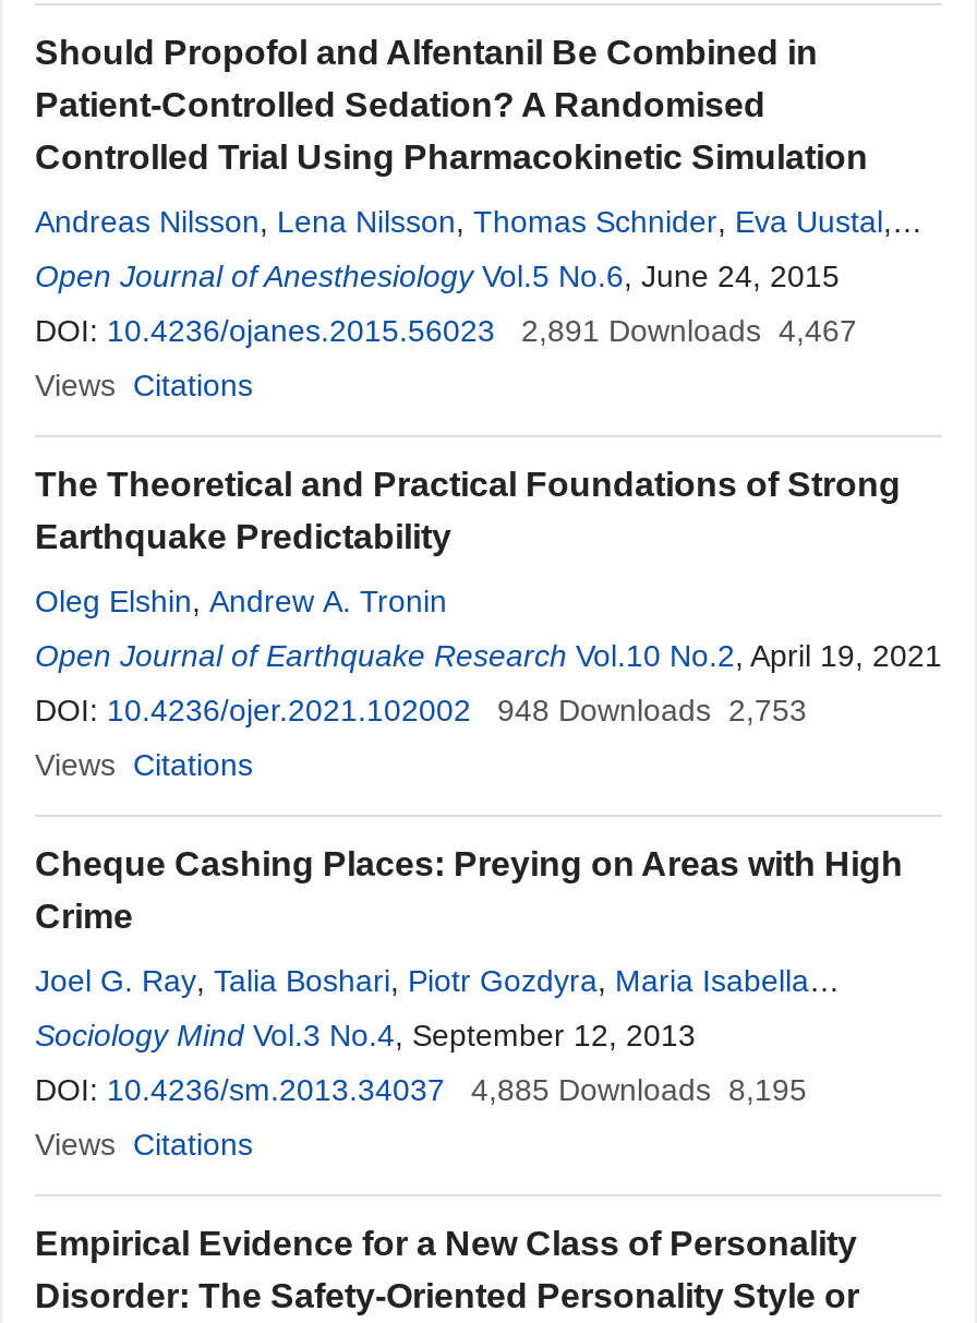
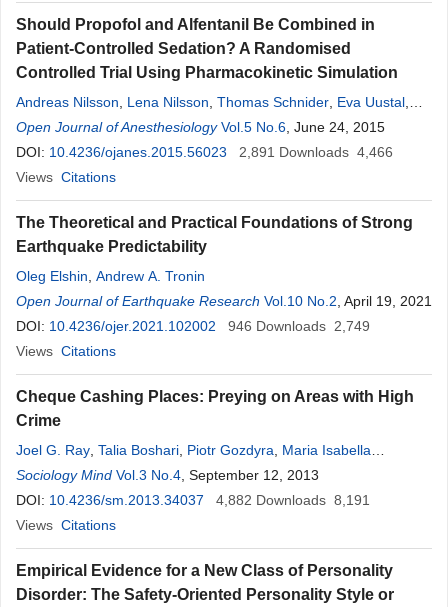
- DOI: 10.4236/ojanes.2015.56023 2,891 Downloads 4,467
+ DOI: 10.4236/ojanes.2015.56023 2,891 Downloads 4,466

- DOI: 10.4236/ojer.2021.102002 948 Downloads 2,753
+ DOI: 10.4236/ojer.2021.102002 946 Downloads 2,749

- DOI: 10.4236/sm.2013.34037 4,885 Downloads 8,195
+ DOI: 10.4236/sm.2013.34037 4,882 Downloads 8,191
